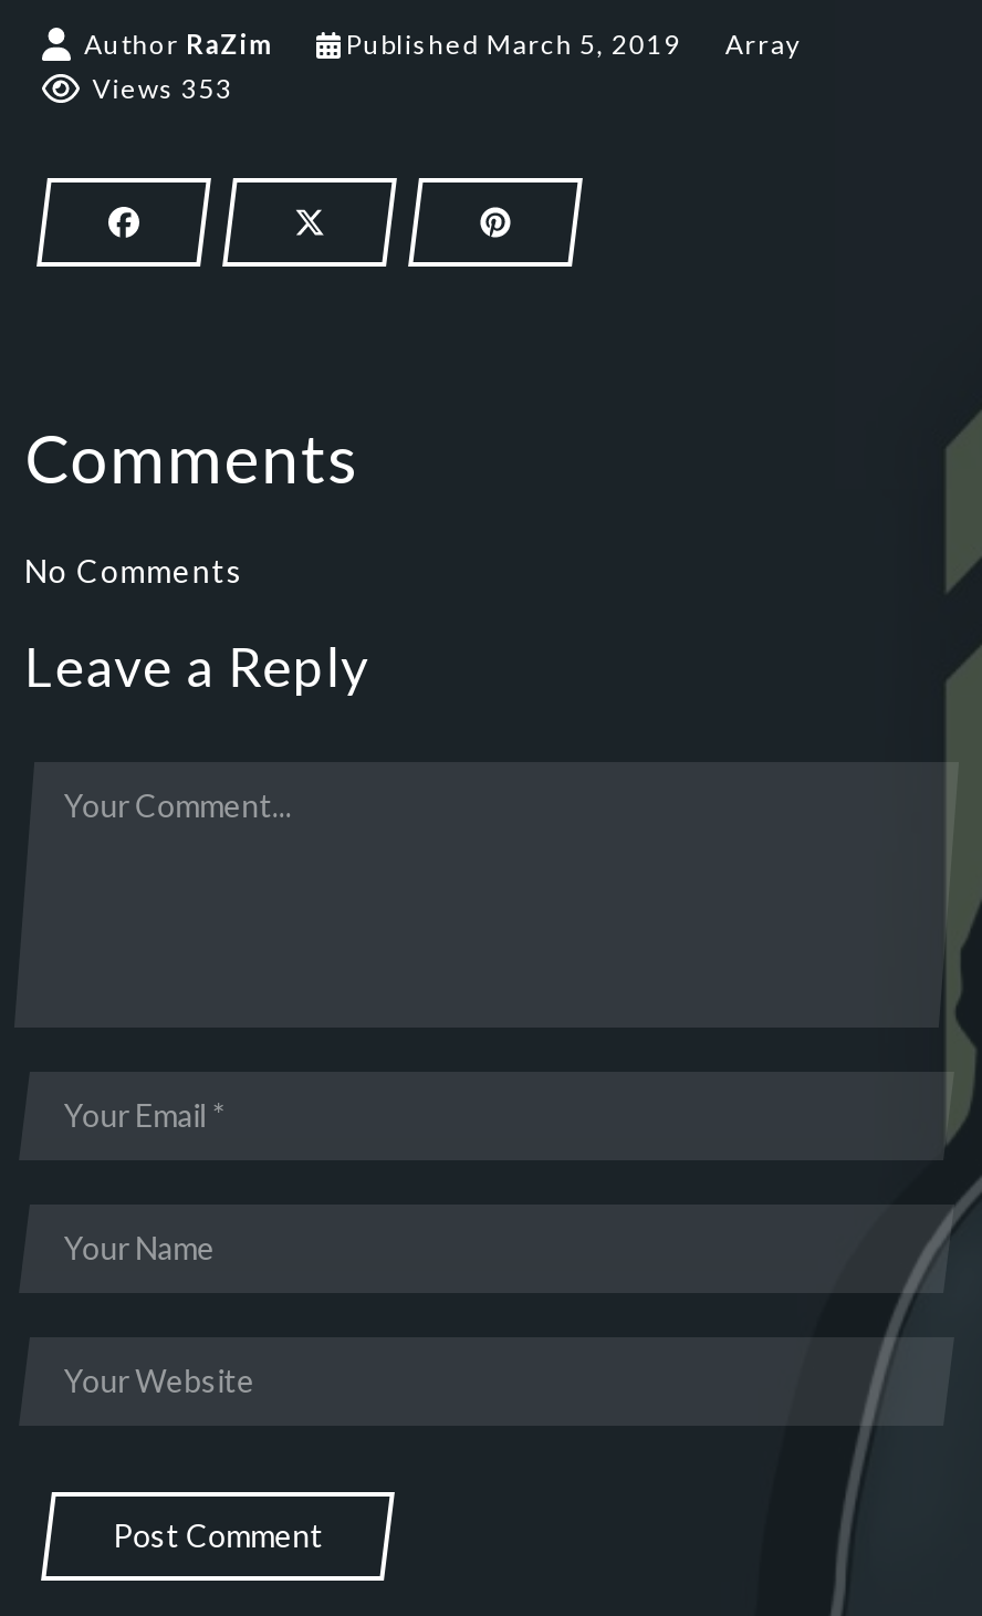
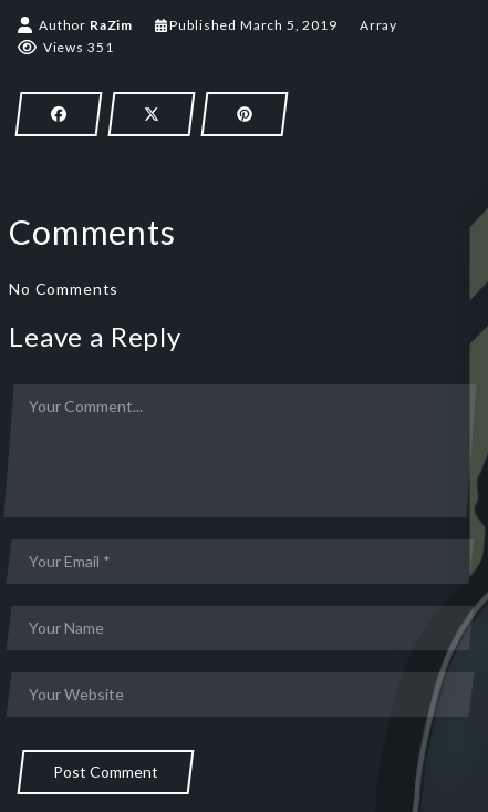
- Views 353
+ Views 351
